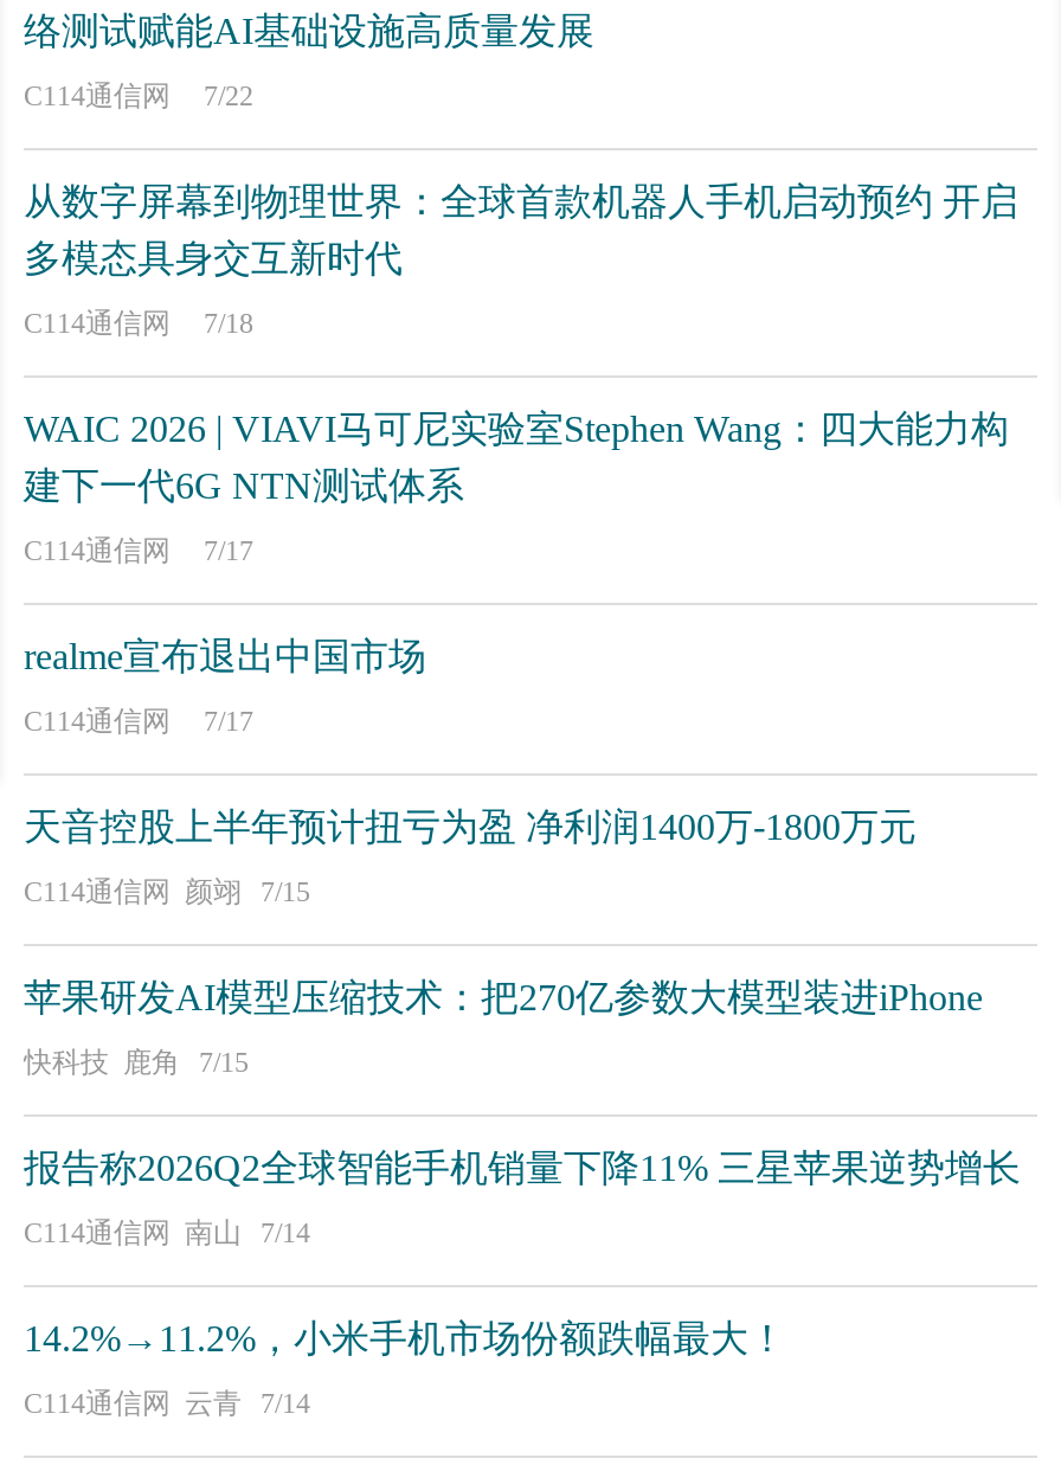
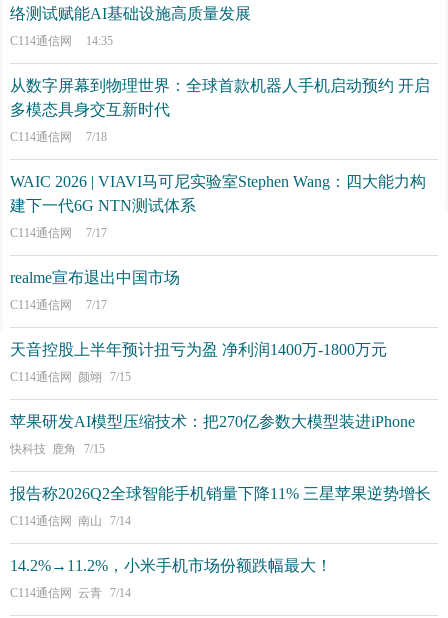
- C114通信网 7/22
+ C114通信网 14:35
